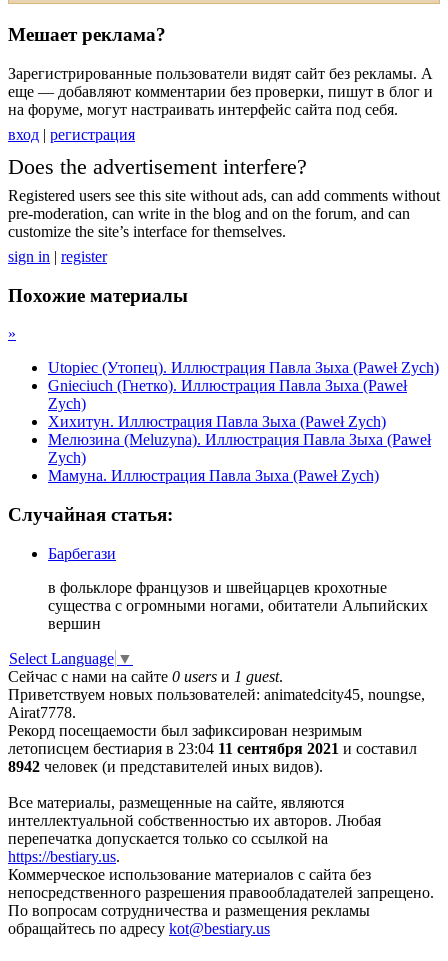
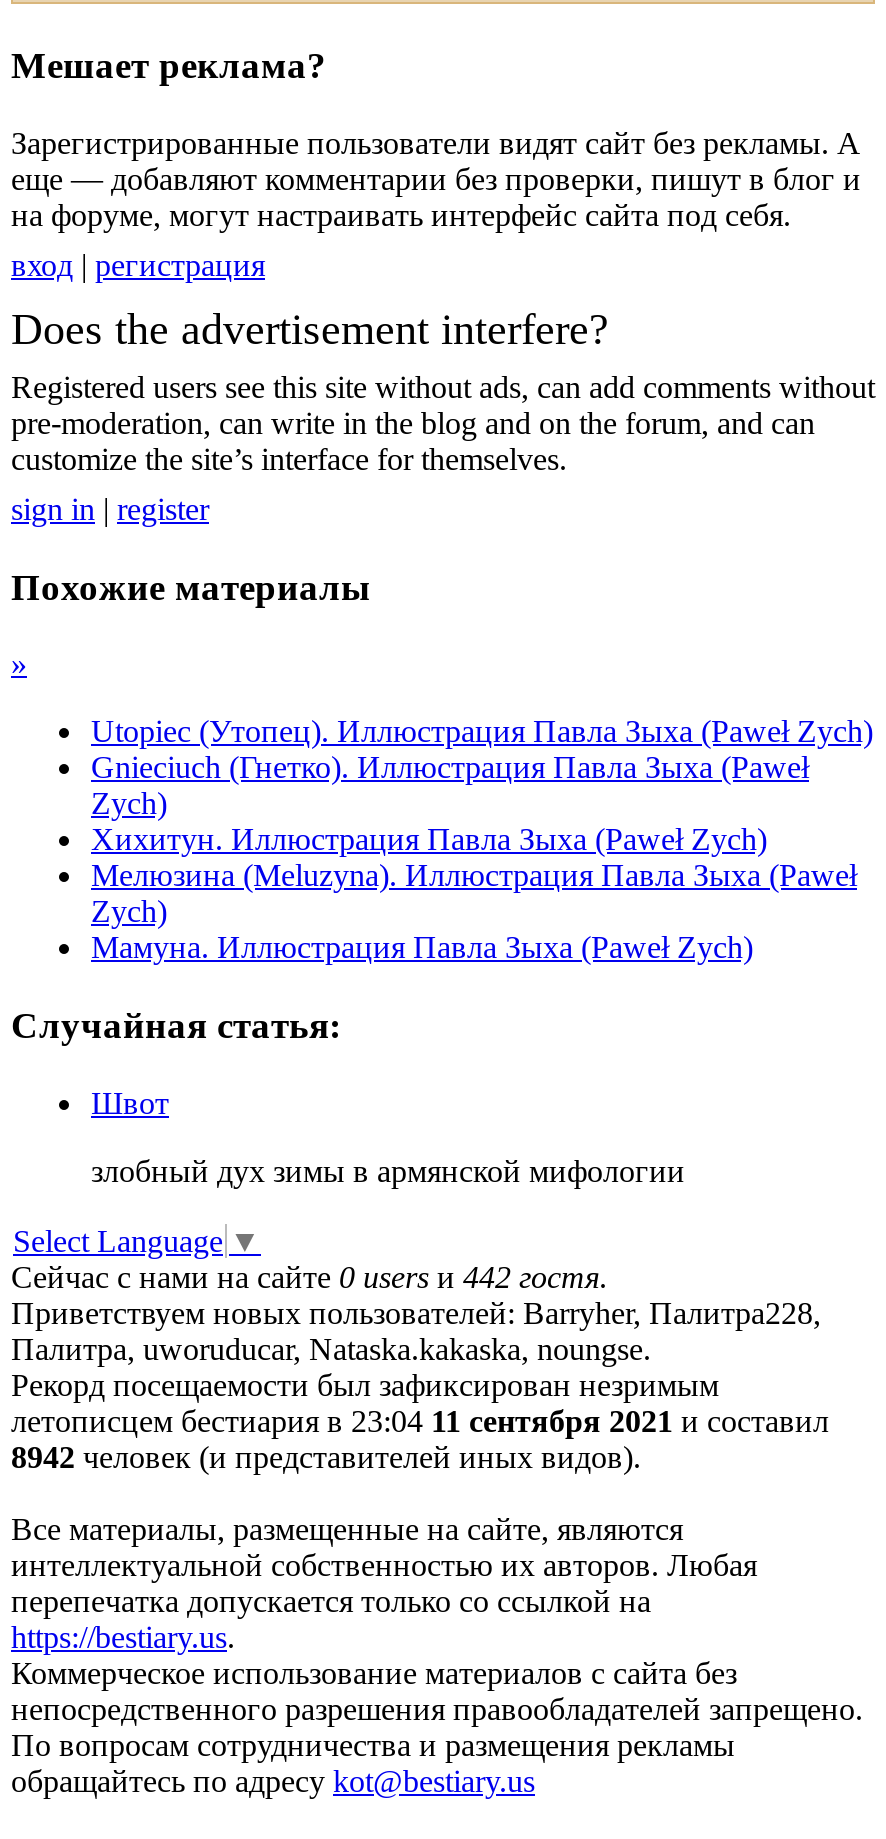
- Барбегази
+ Швот

- в фольклоре французов и швейцарцев крохотные
- существа с огромными ногами, обитатели Альпийских
- вершин
+ злобный дух зимы в армянской мифологии

- Сейчас с нами на сайте 0 users и 1 guest.
- Приветствуем новых пользователей: animatedcity45, noungse,
- Airat7778.
+ Сейчас с нами на сайте 0 users и 442 гостя.
+ Приветствуем новых пользователей: Barryher, Палитра228,
+ Палитра, uworuducar, Nataska.kakaska, noungse.
